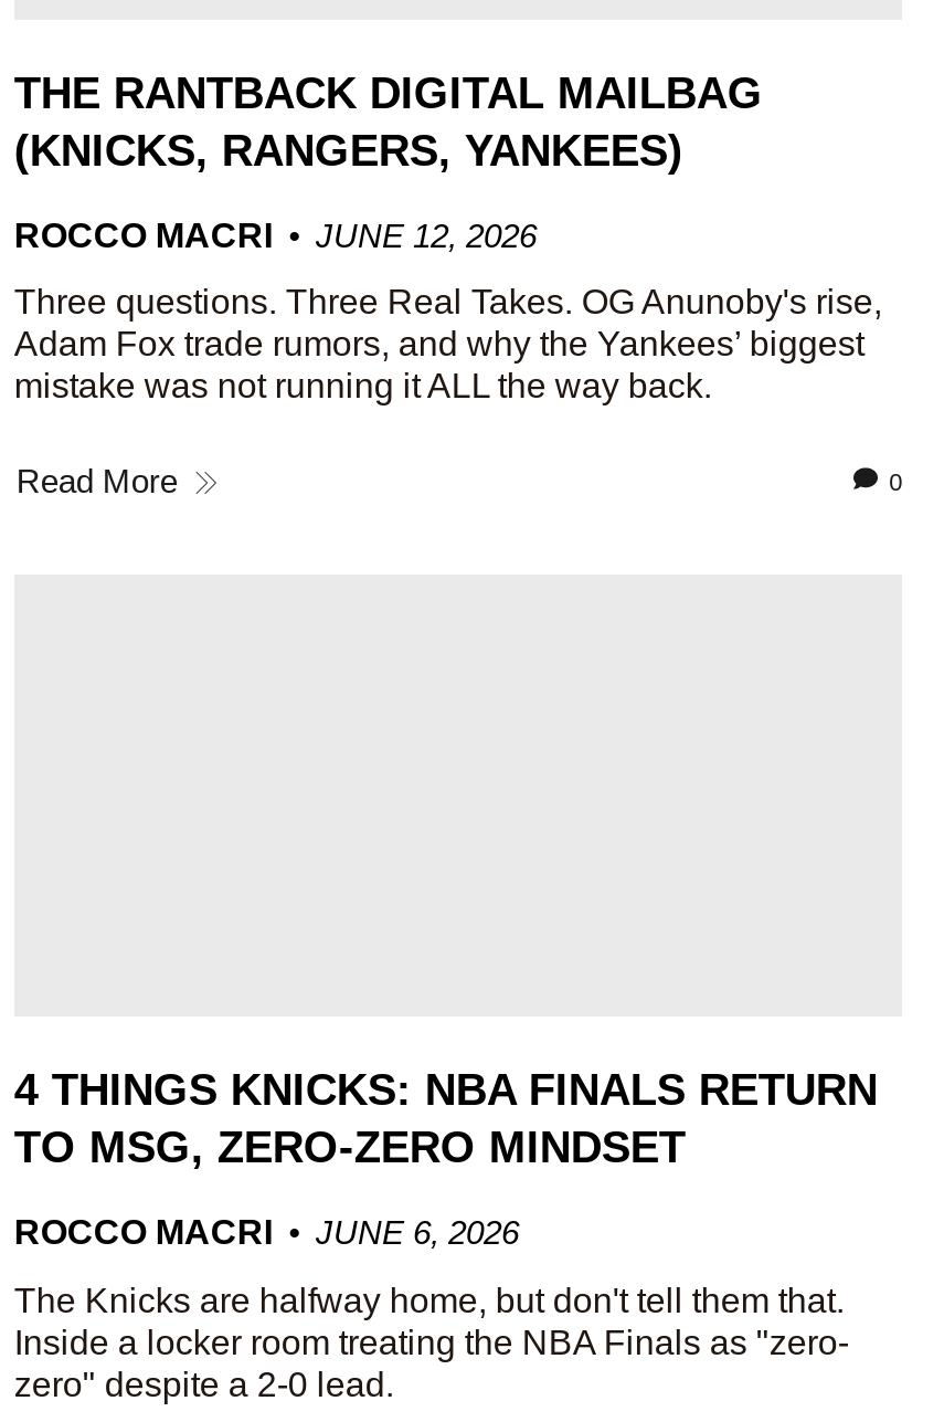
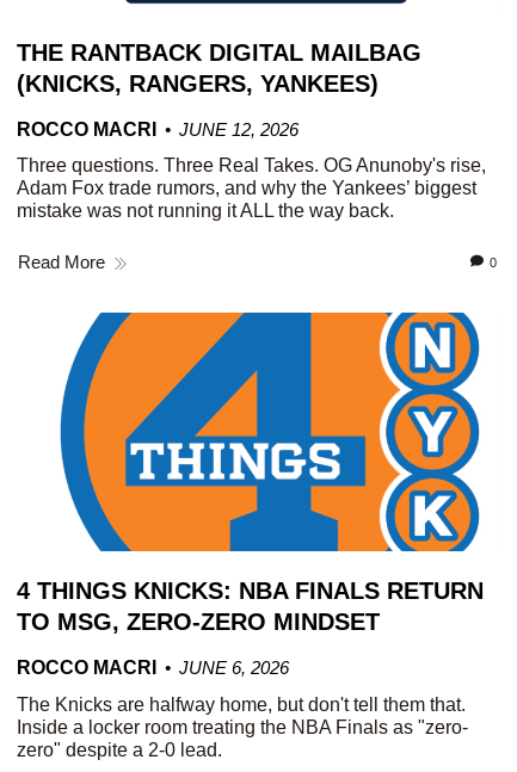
+ [image]
